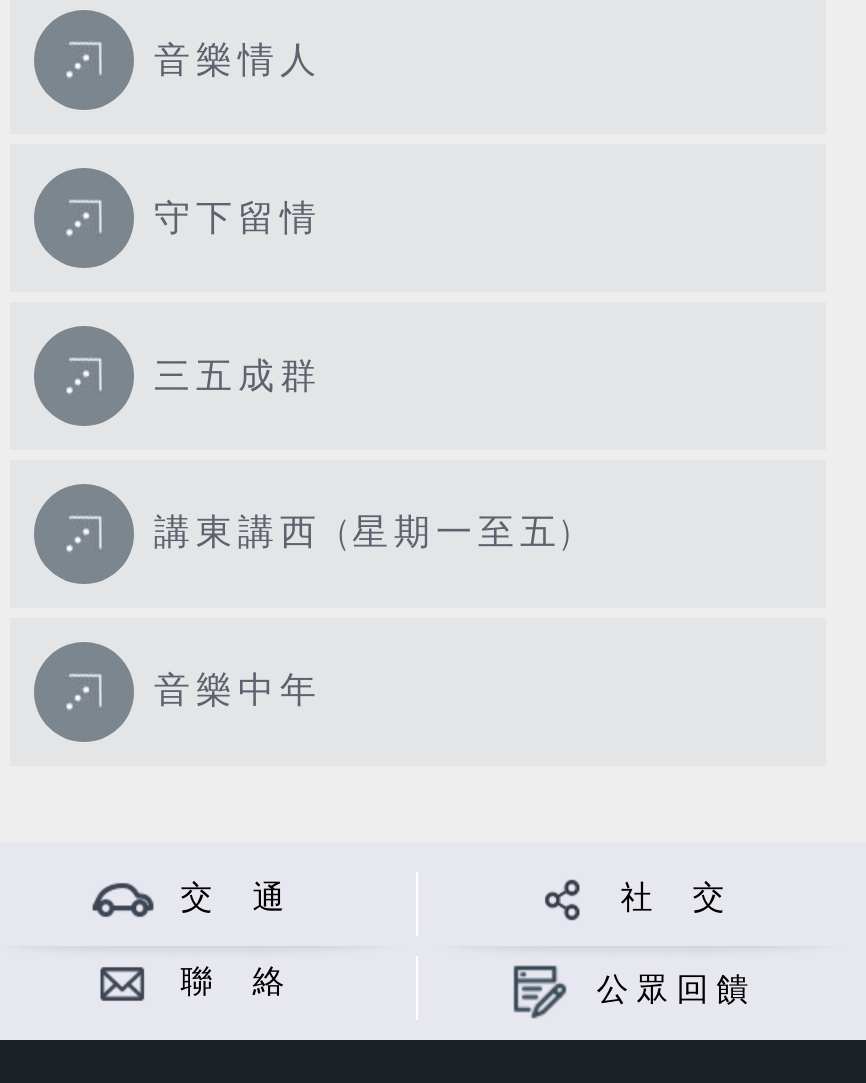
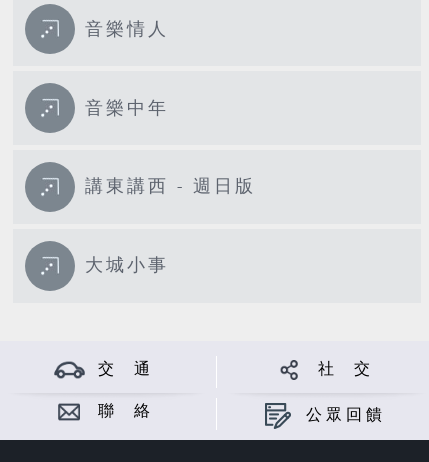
- 守下留情

- 三五成群

- 講東講西 (星期一至五)

moved up: 音樂中年

+ 講東講西 - 週日版

+ 大城小事
